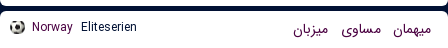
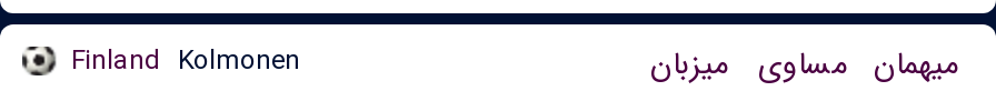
- Norway Eliteserien
+ Finland Kolmonen
